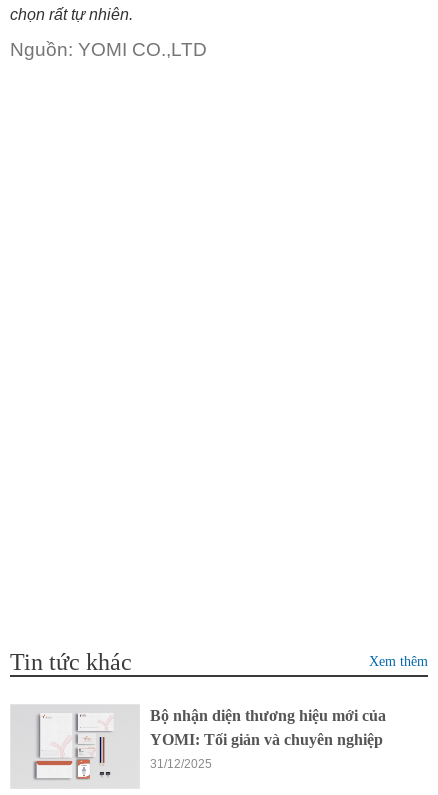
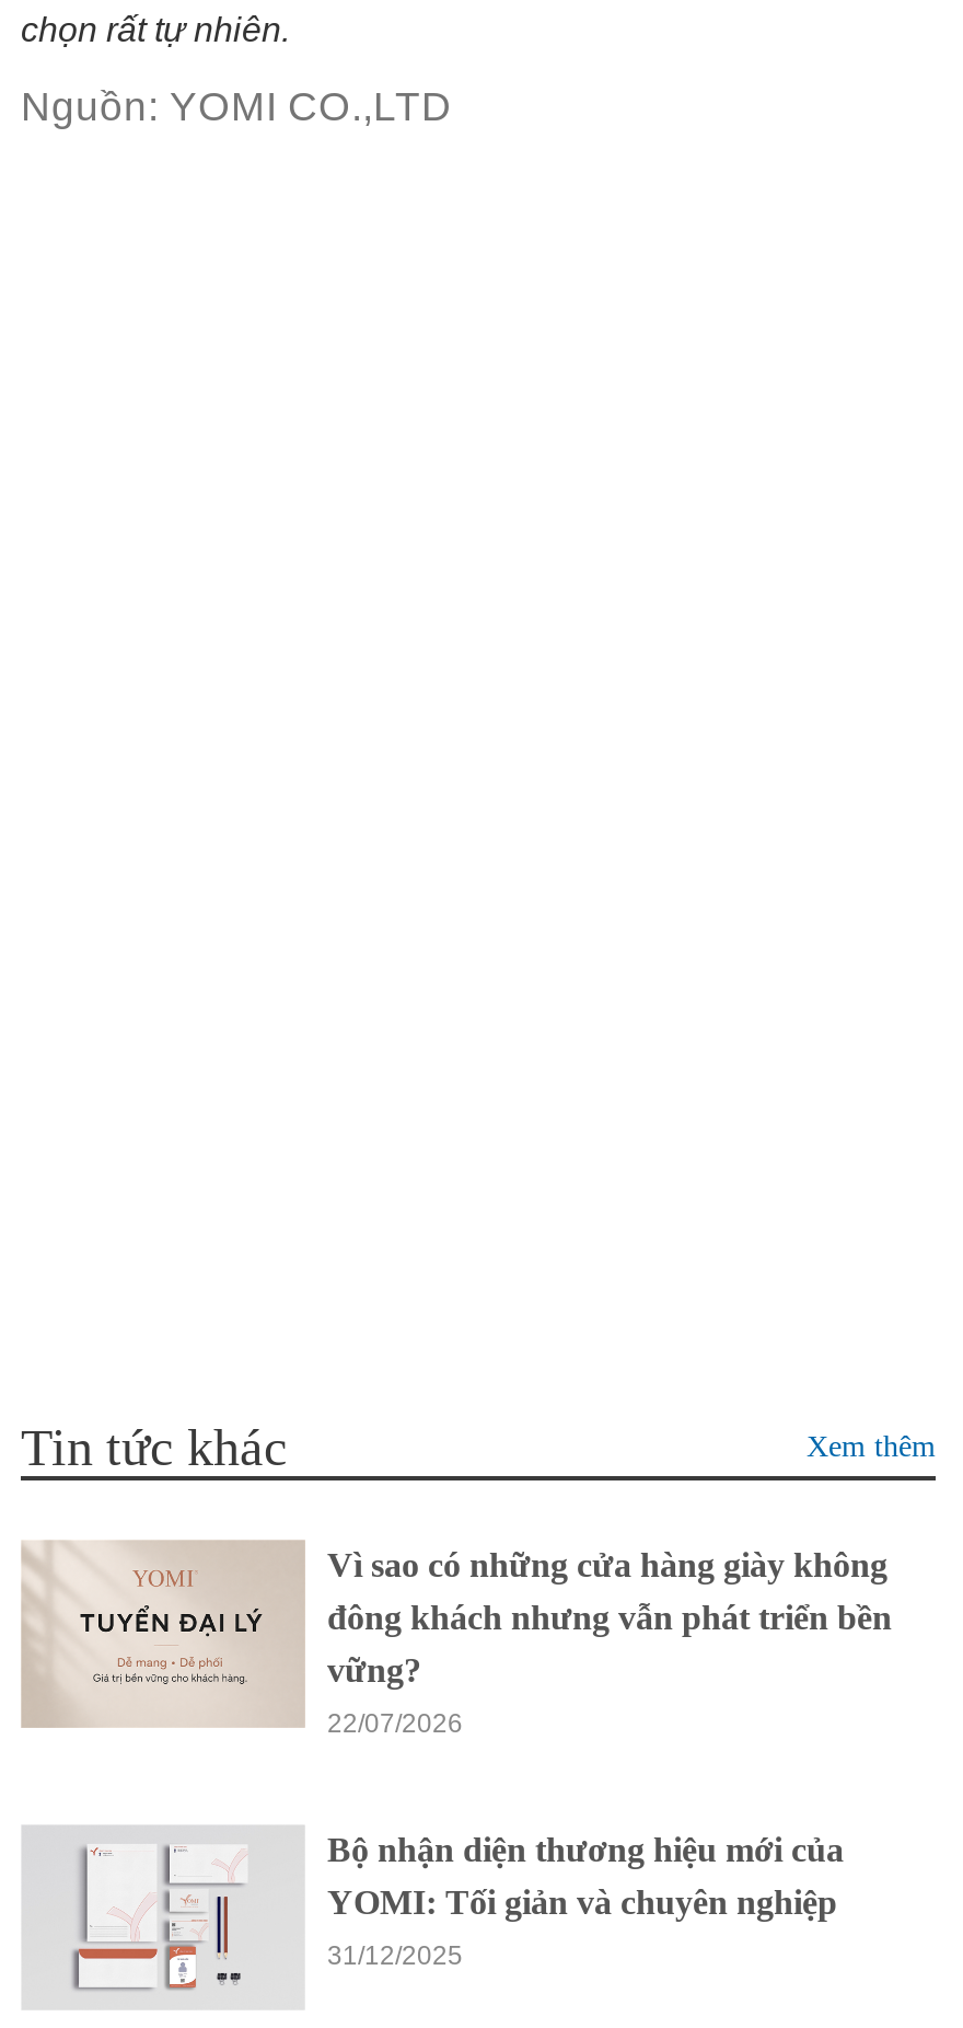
+ [image]
+ Vì sao có những cửa hàng giày không
+ đông khách nhưng vẫn phát triển bền
+ vững?
+ 22/07/2026
